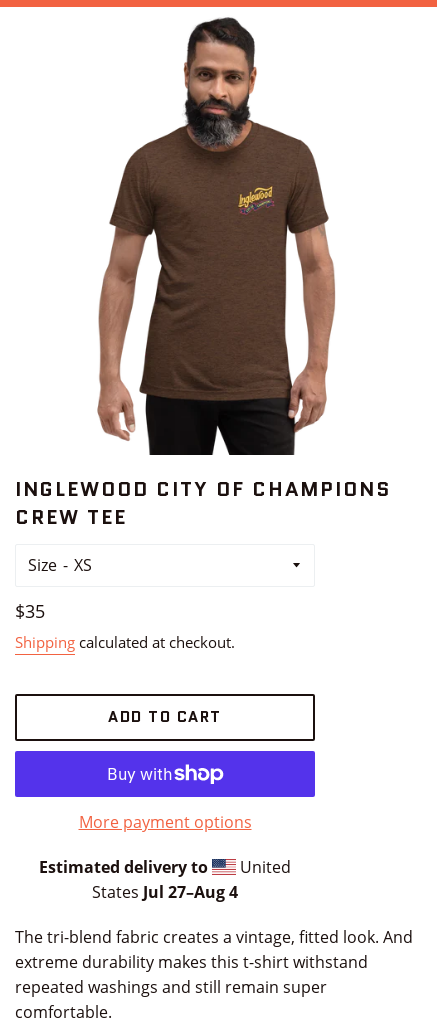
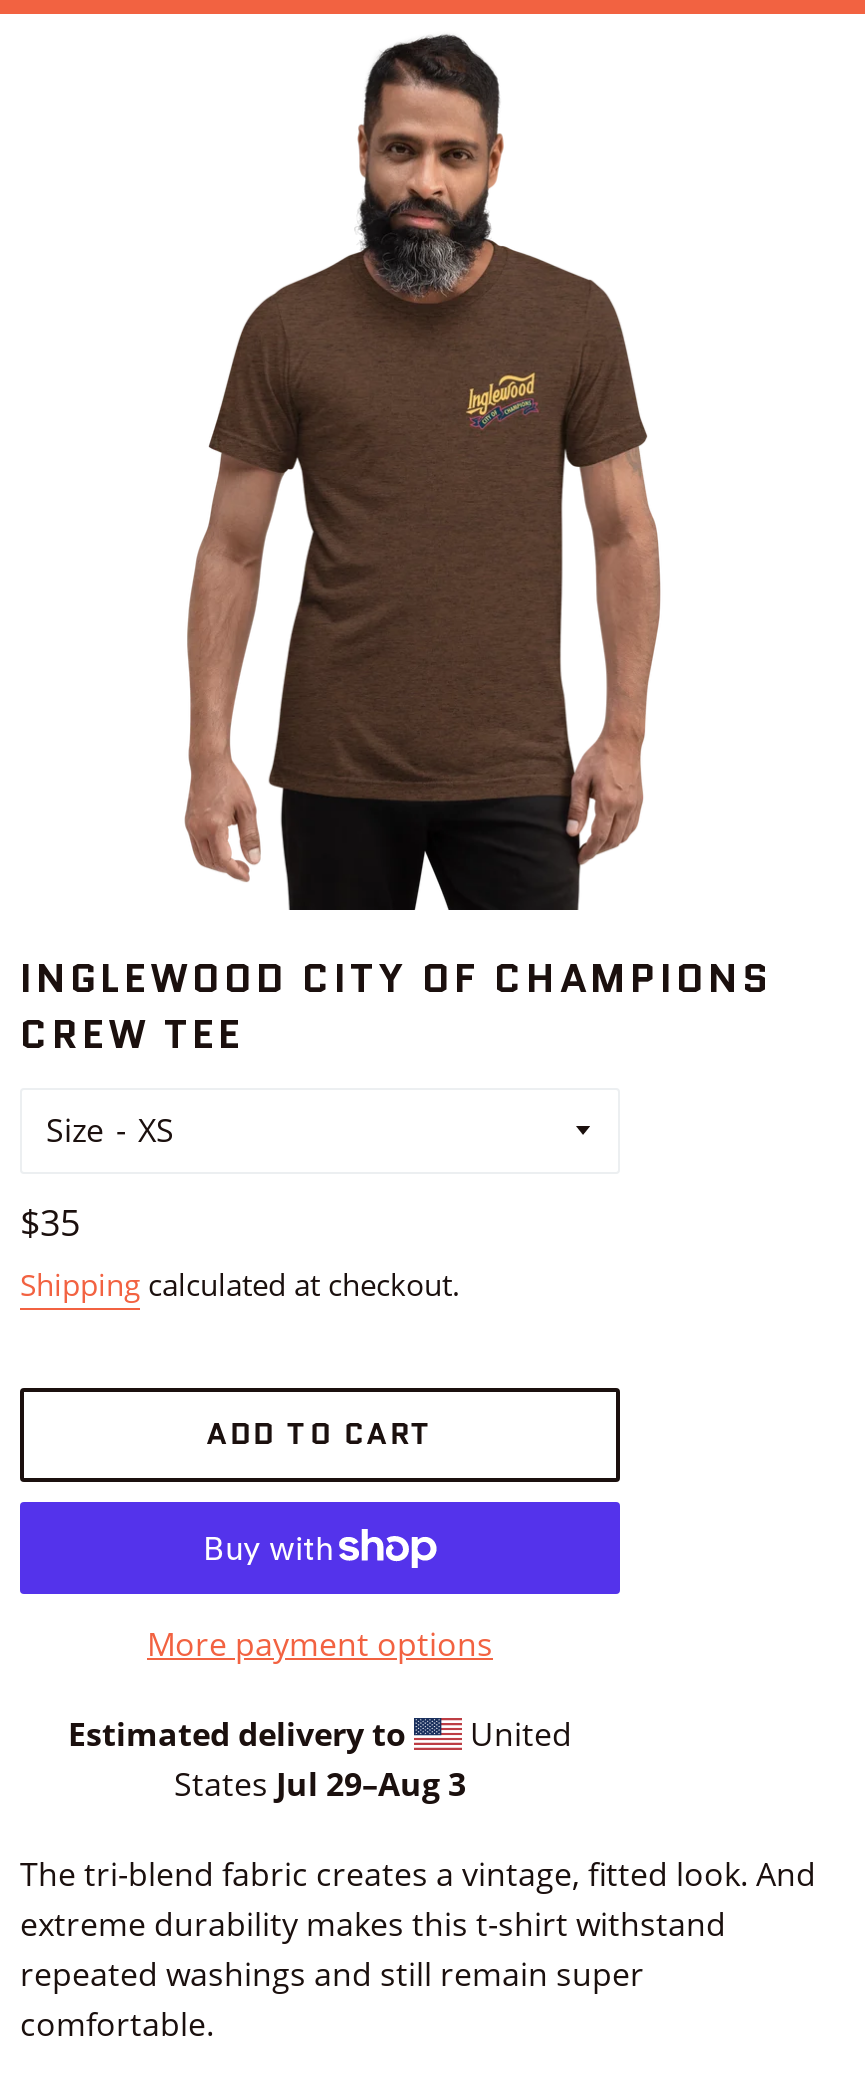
- States Jul 27–Aug 4
+ States Jul 29–Aug 3
